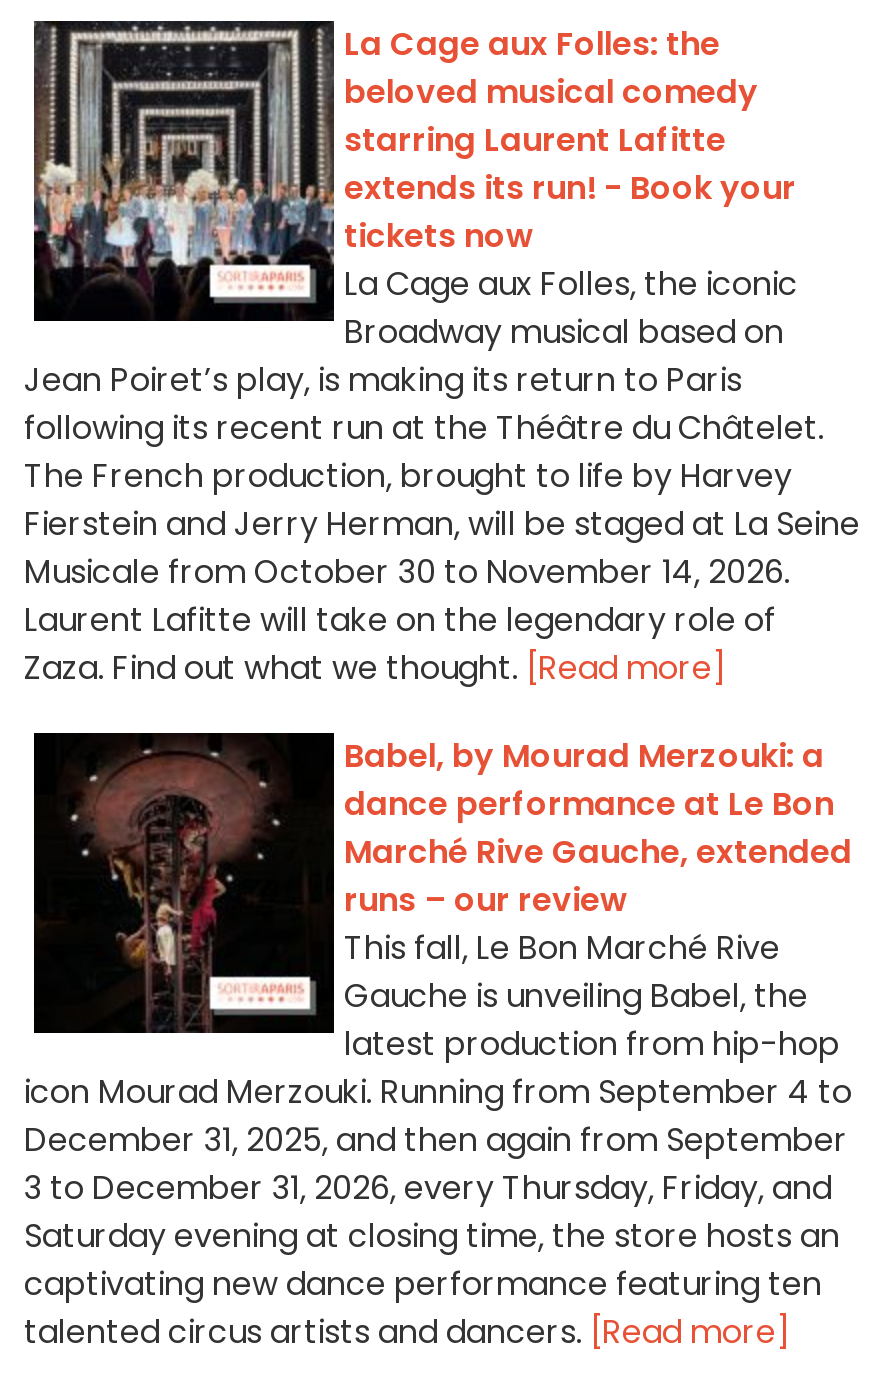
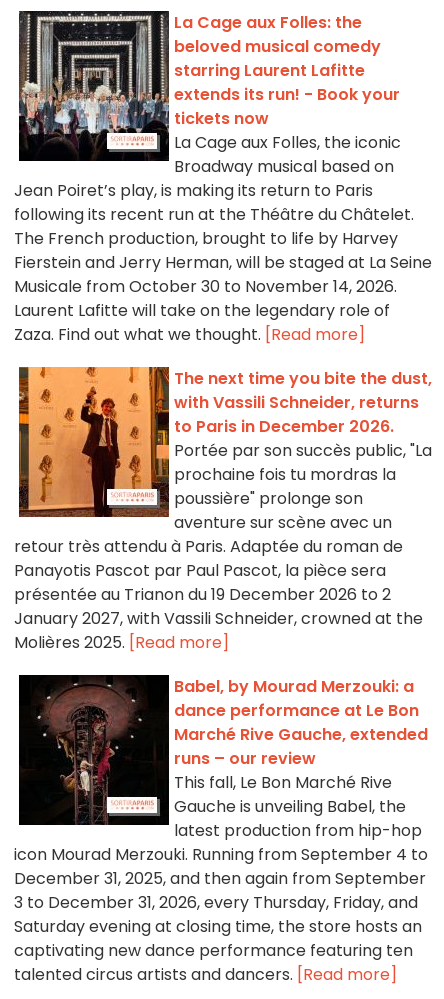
+ [image]
+ The next time you bite the dust,
+ with Vassili Schneider, returns
+ to Paris in December 2026.
+ Portée par son succès public, "La
+ prochaine fois tu mordras la
+ poussière" prolonge son
+ aventure sur scène avec un
+ retour très attendu à Paris. Adaptée du roman de
+ Panayotis Pascot par Paul Pascot, la pièce sera
+ présentée au Trianon du 19 December 2026 to 2
+ January 2027, with Vassili Schneider, crowned at the
+ Molières 2025. [Read more]
